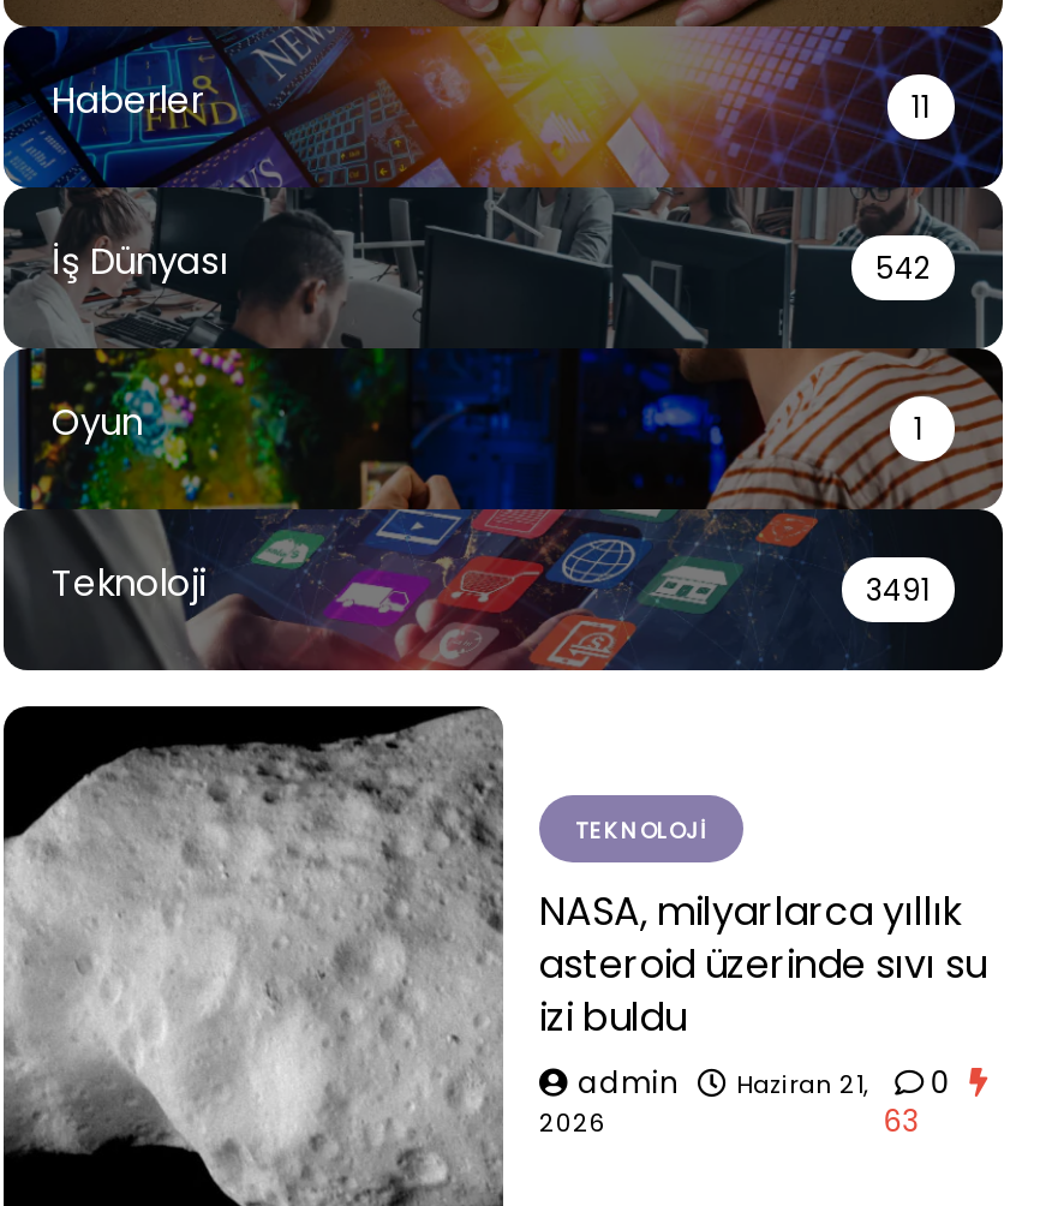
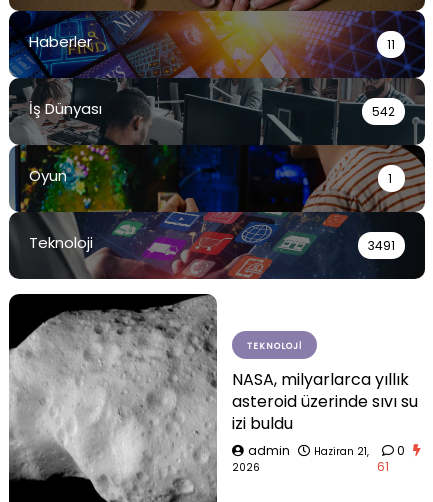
- 63
+ 61
